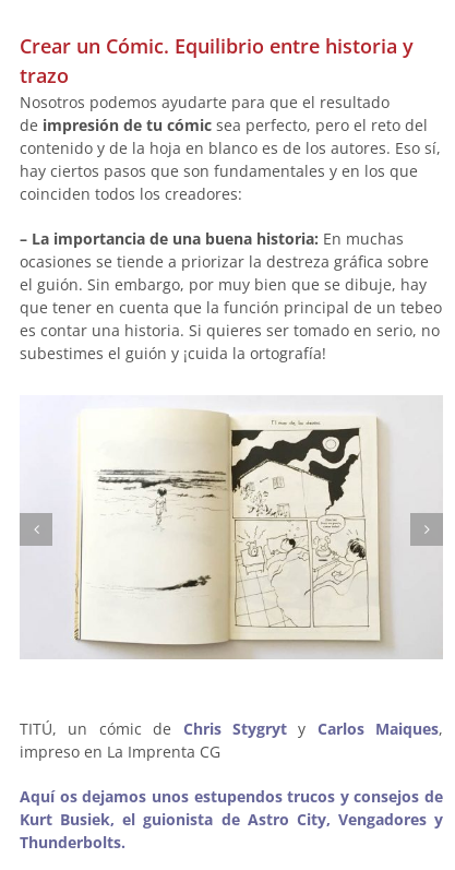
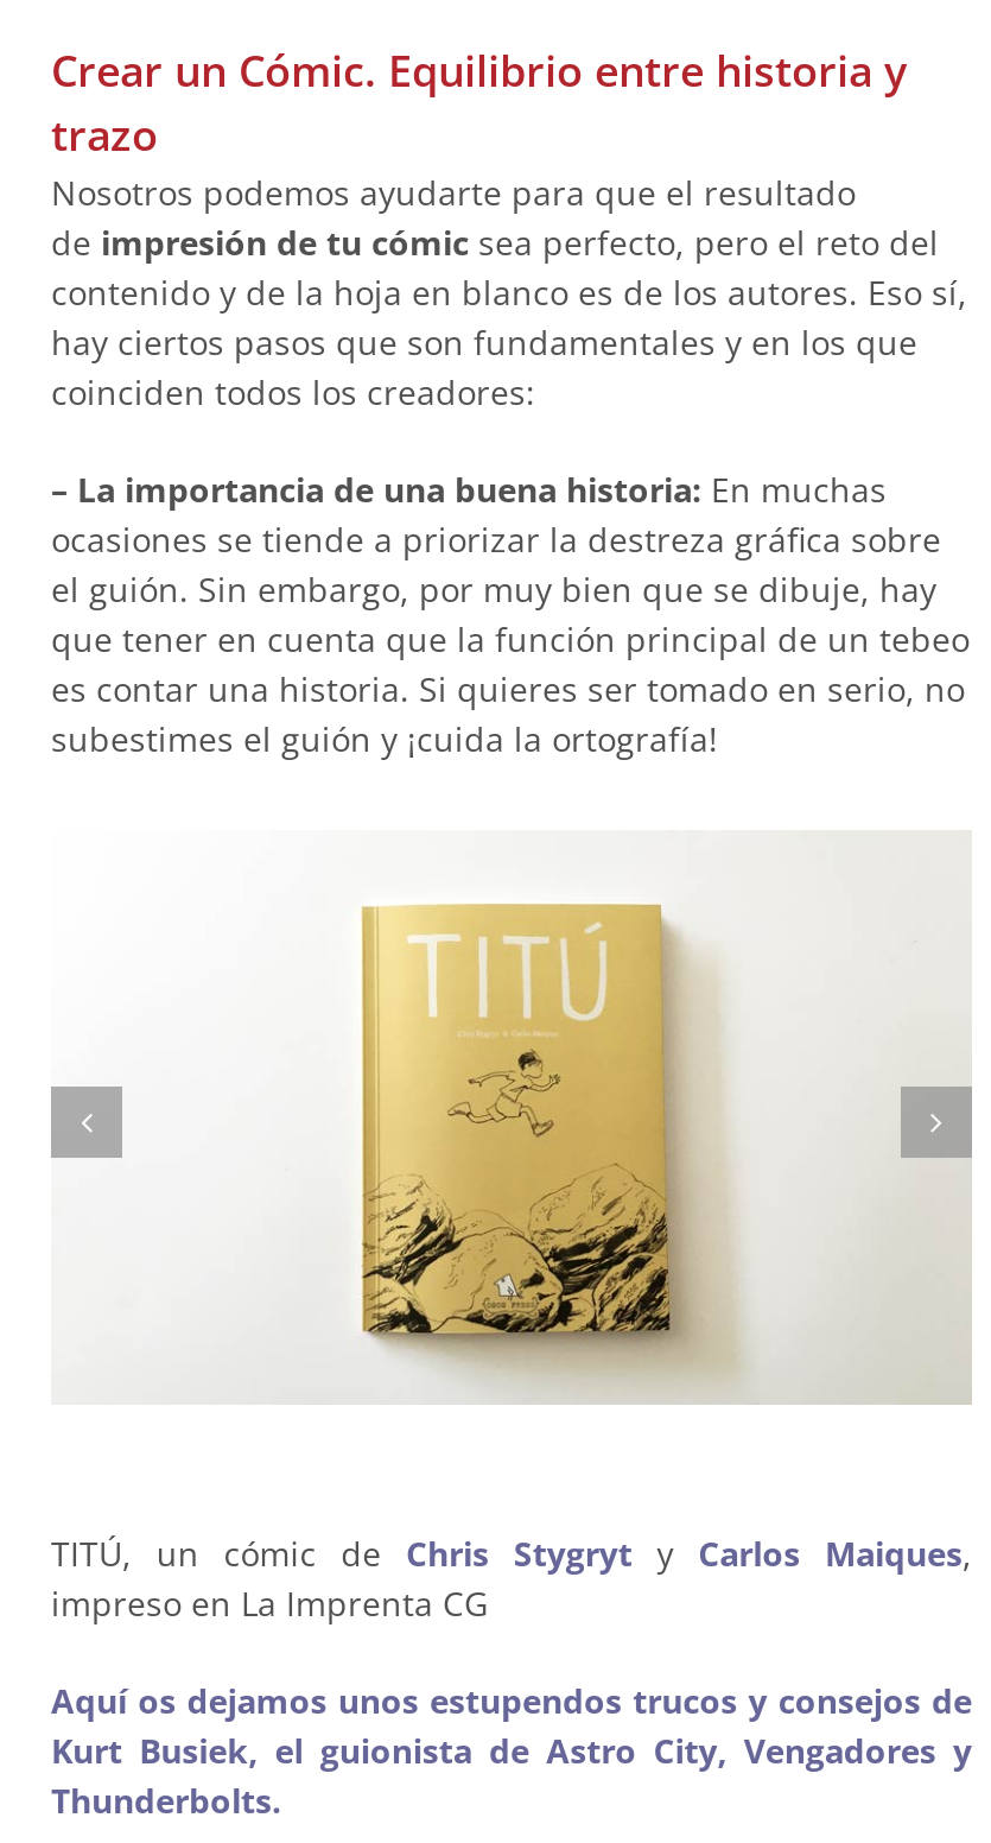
- [image]
+ [image]
